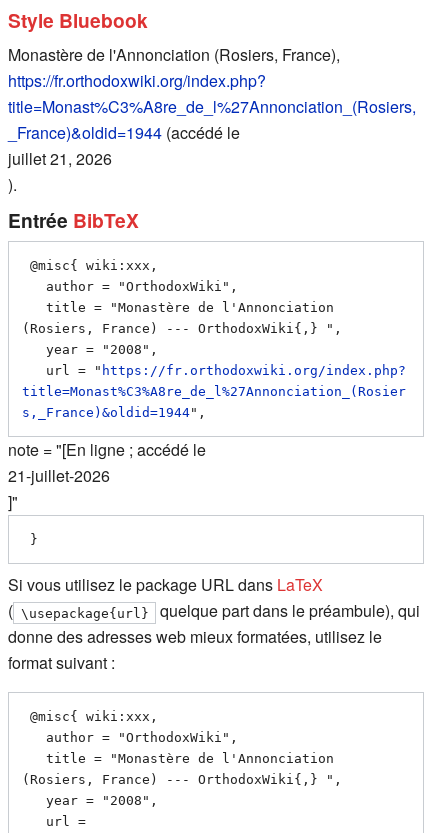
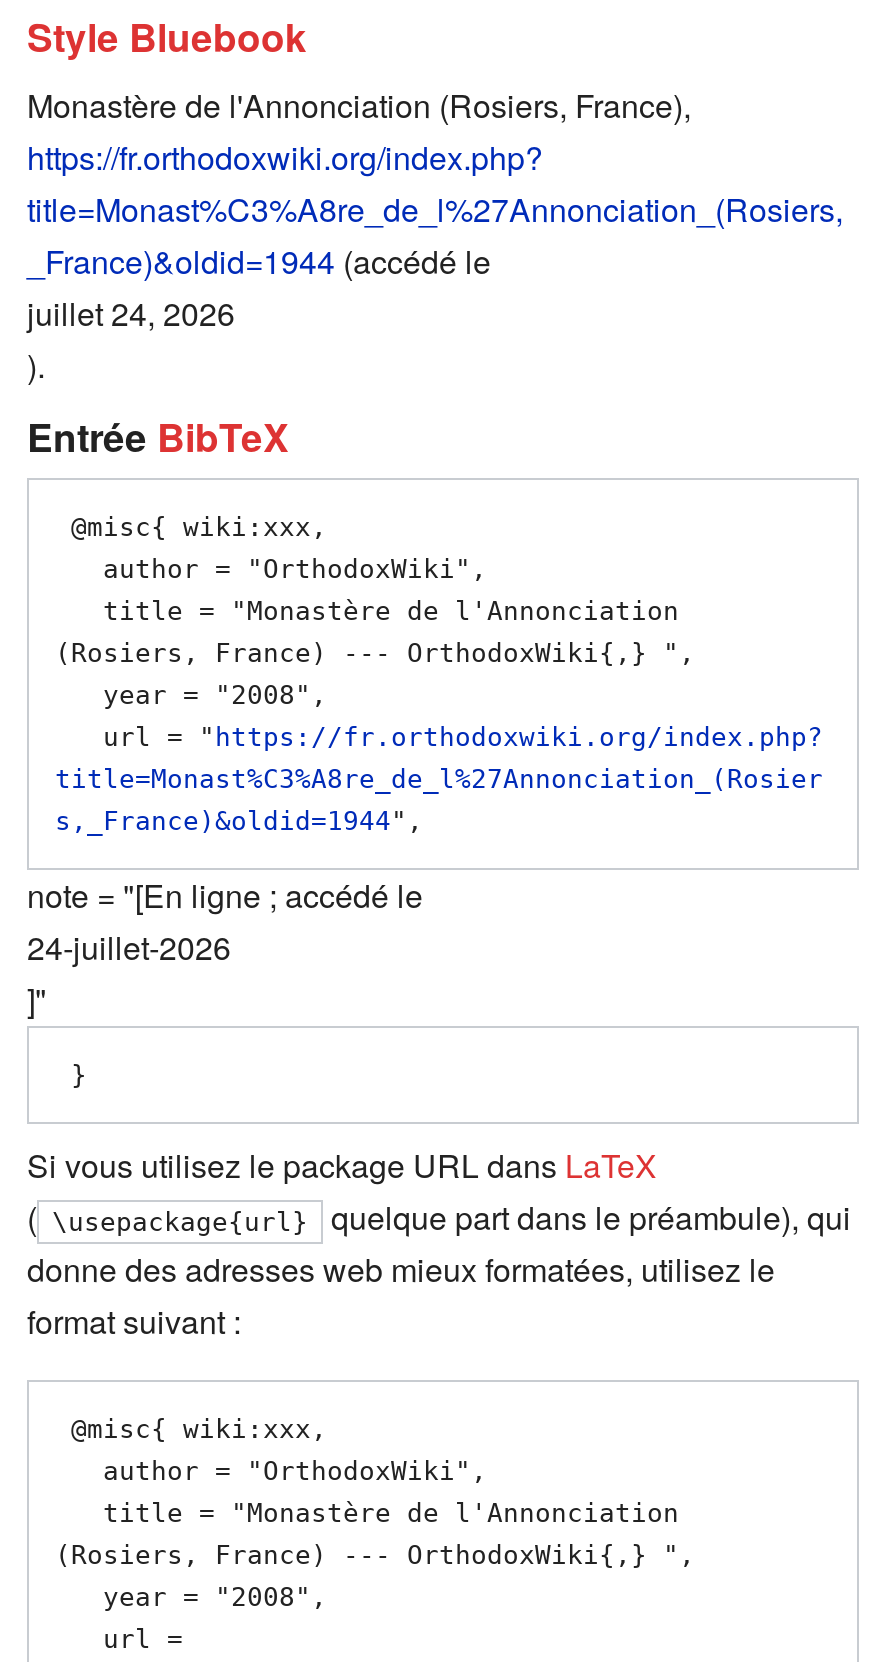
- juillet 21, 2026
+ juillet 24, 2026

- 21-juillet-2026
+ 24-juillet-2026
